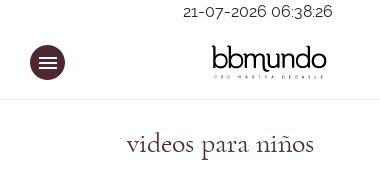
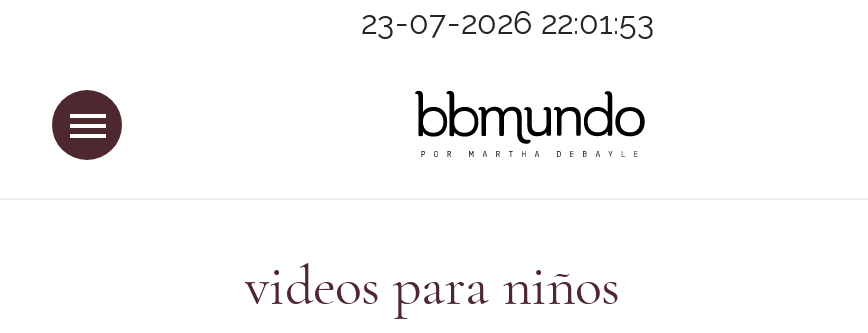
- 21-07-2026 06:38:26
+ 23-07-2026 22:01:53
